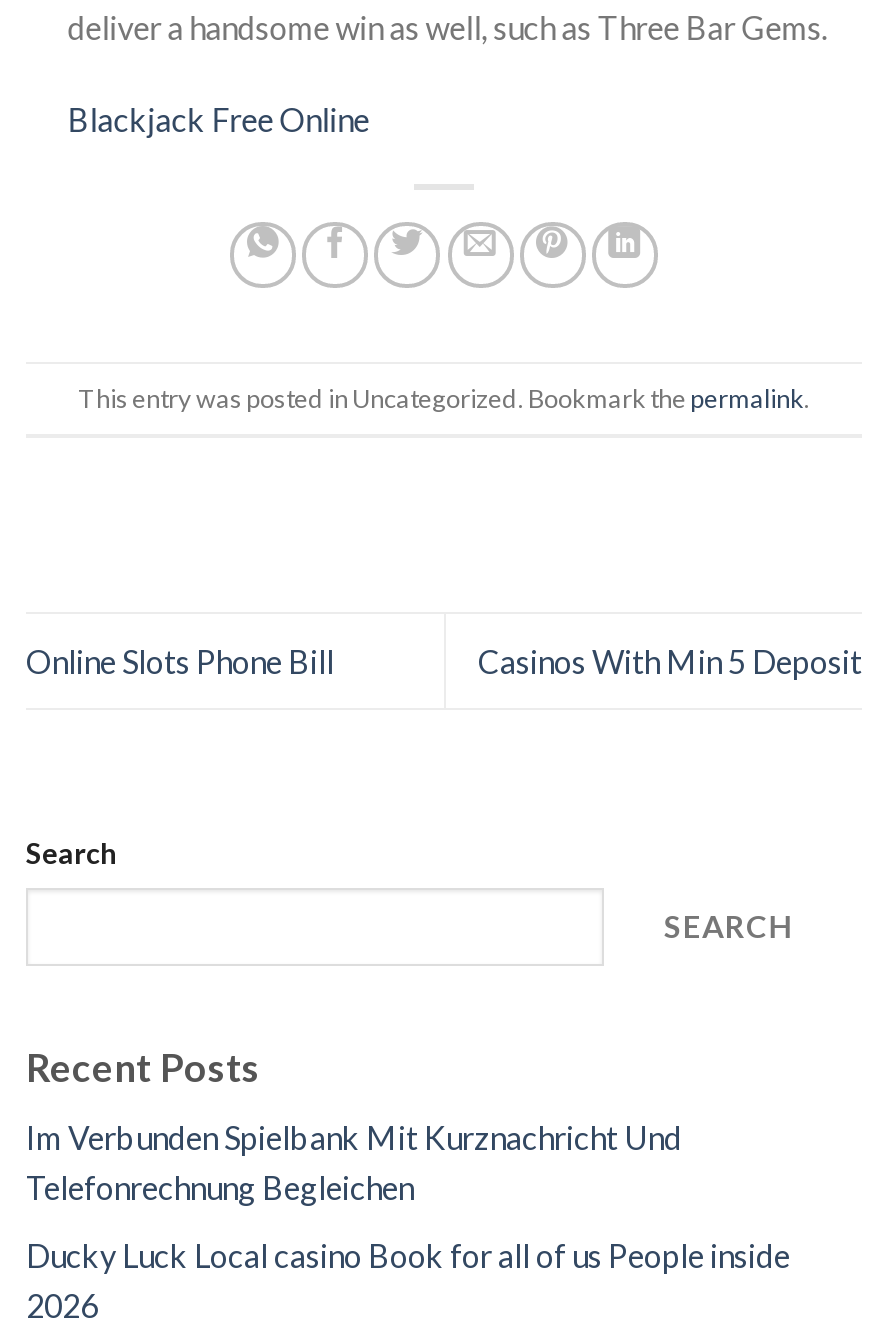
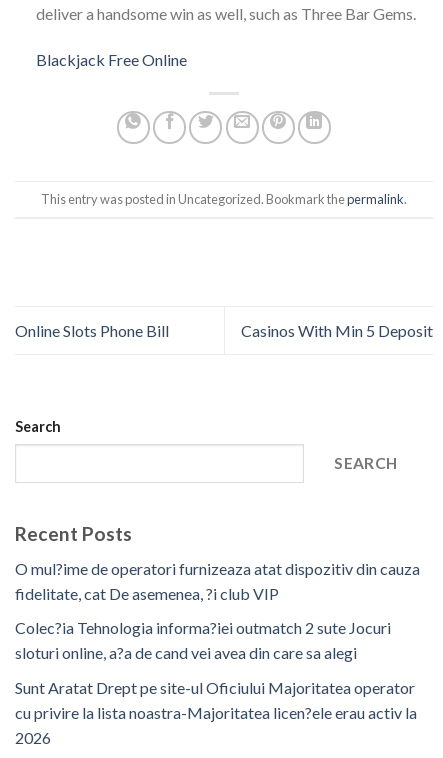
- Im Verbunden Spielbank Mit Kurznachricht Und
- Telefonrechnung Begleichen
- Ducky Luck Local casino Book for all of us People inside
+ O mul?ime de operatori furnizeaza atat dispozitiv din cauza
+ fidelitate, cat De asemenea, ?i club VIP
+ Colec?ia Tehnologia informa?iei outmatch 2 sute Jocuri
+ sloturi online, a?a de cand vei avea din care sa alegi
+ Sunt Aratat Drept pe site-ul Oficiului Majoritatea operator
+ cu privire la lista noastra-Majoritatea licen?ele erau activ la
